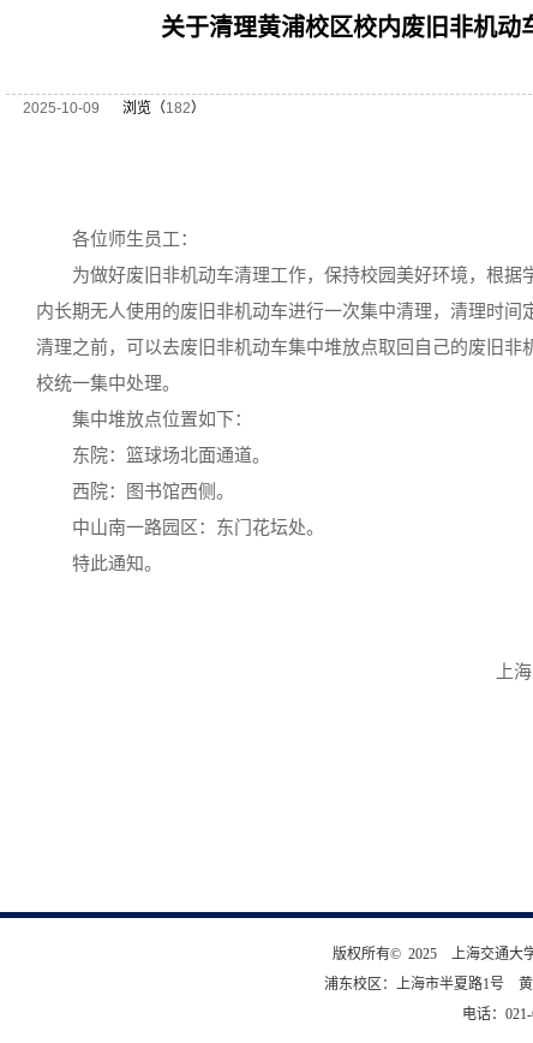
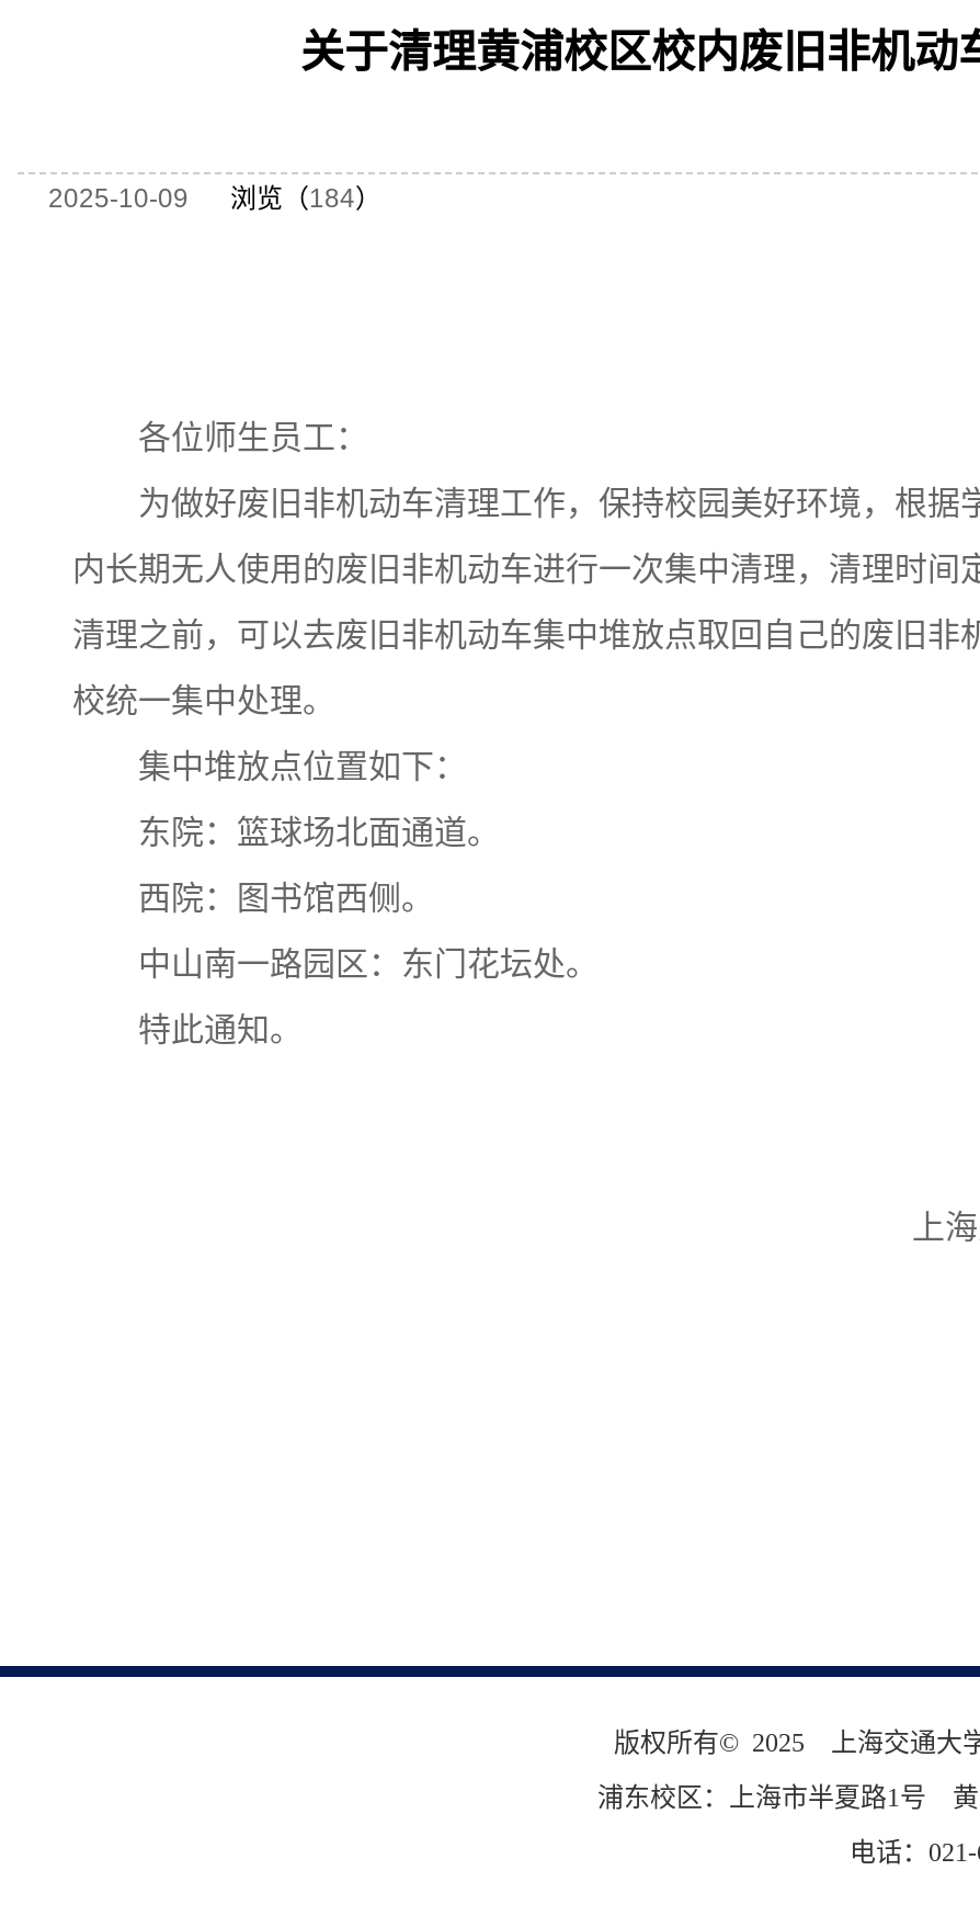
- 2025-10-09 浏览（182）
+ 2025-10-09 浏览（184）
